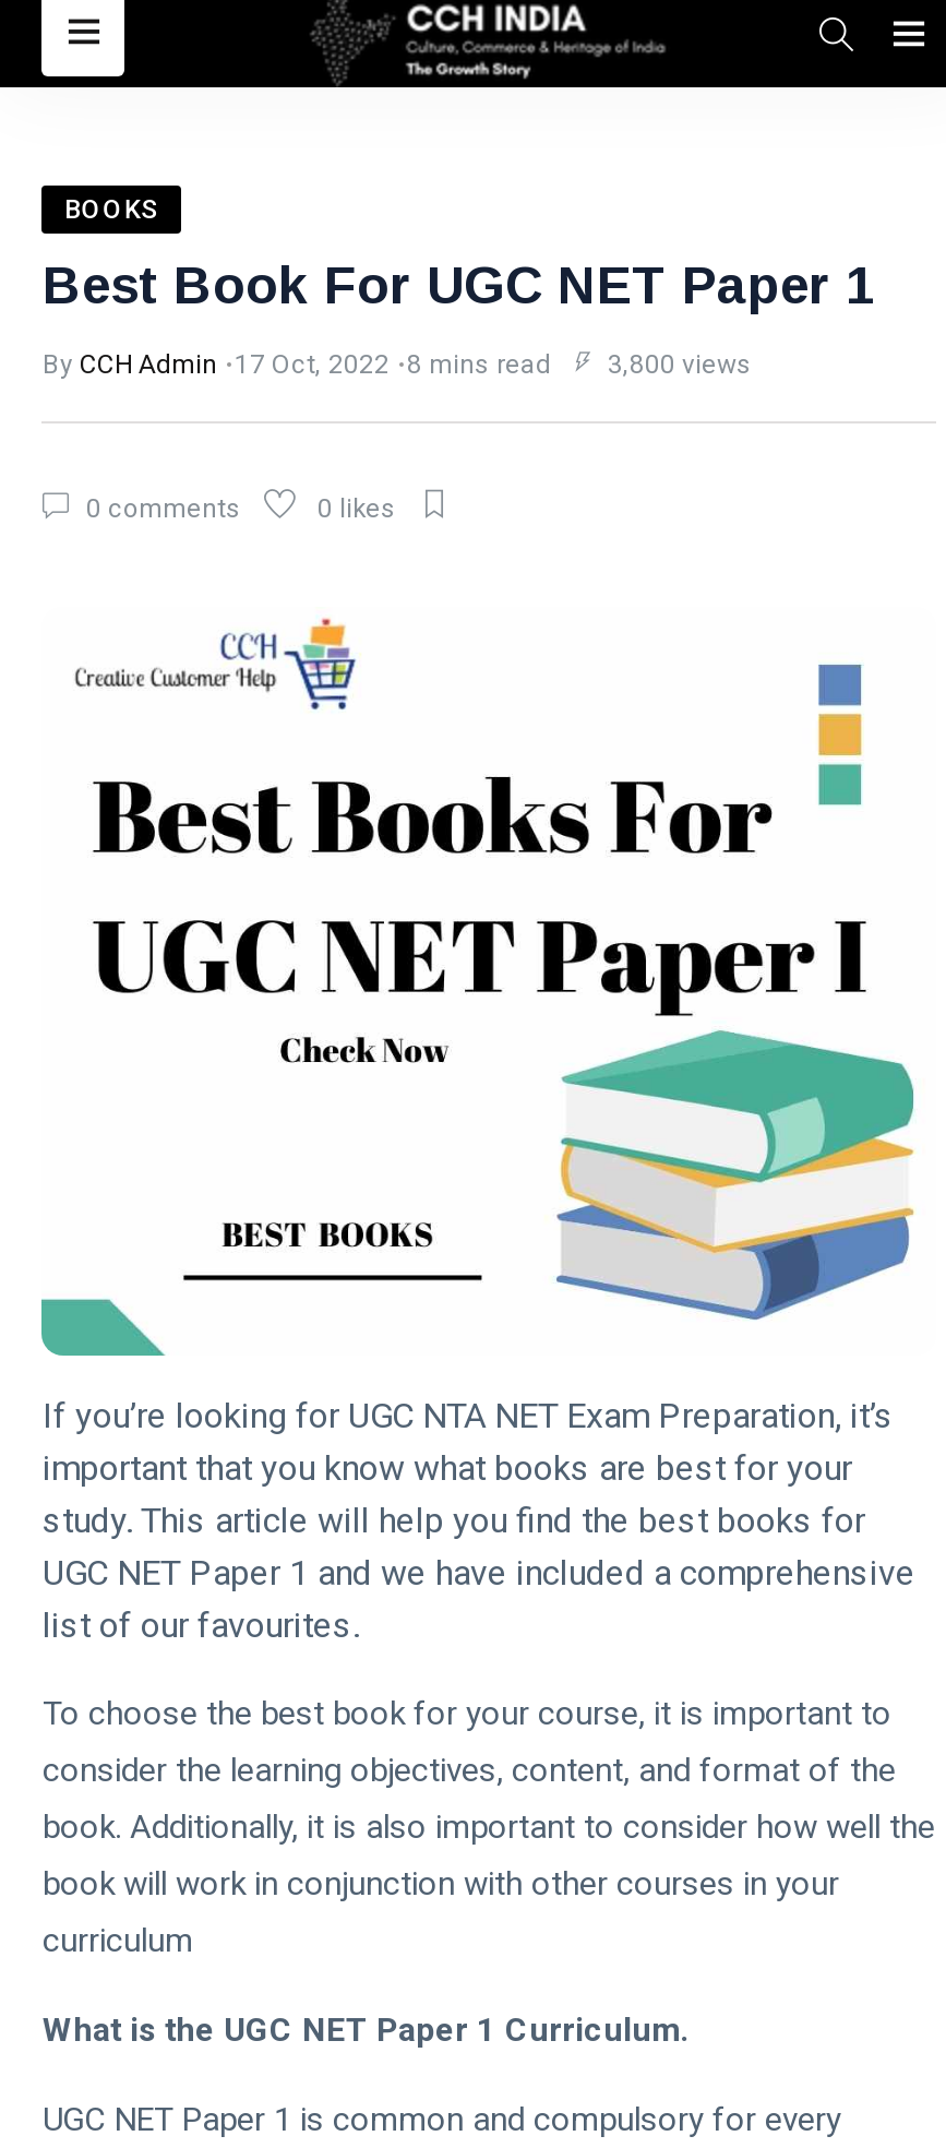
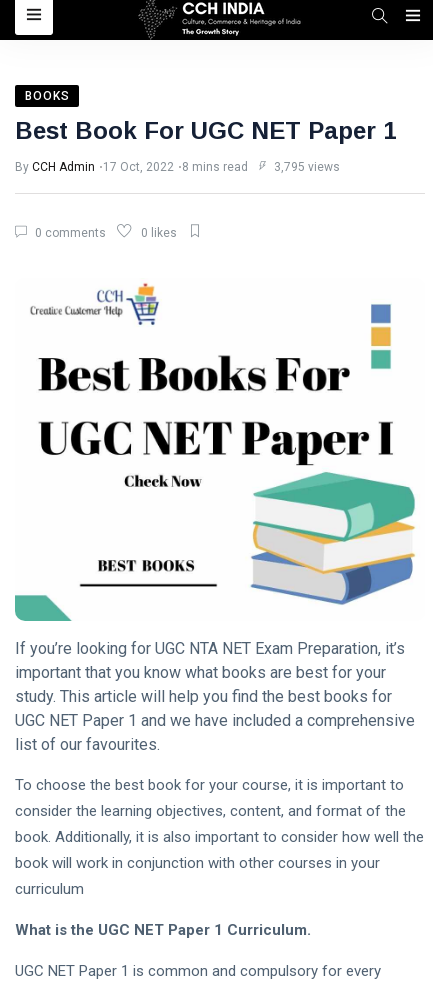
- 3,800 views
+ 3,795 views
